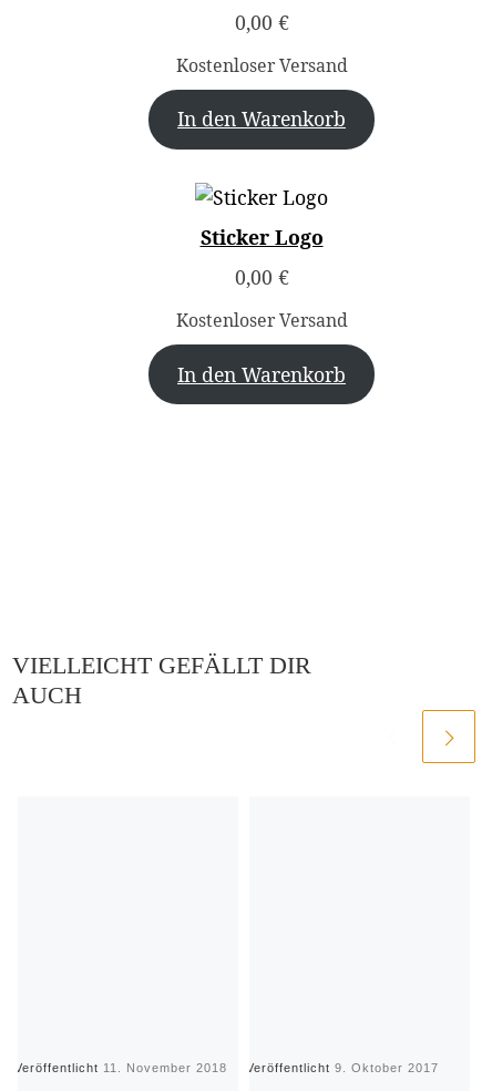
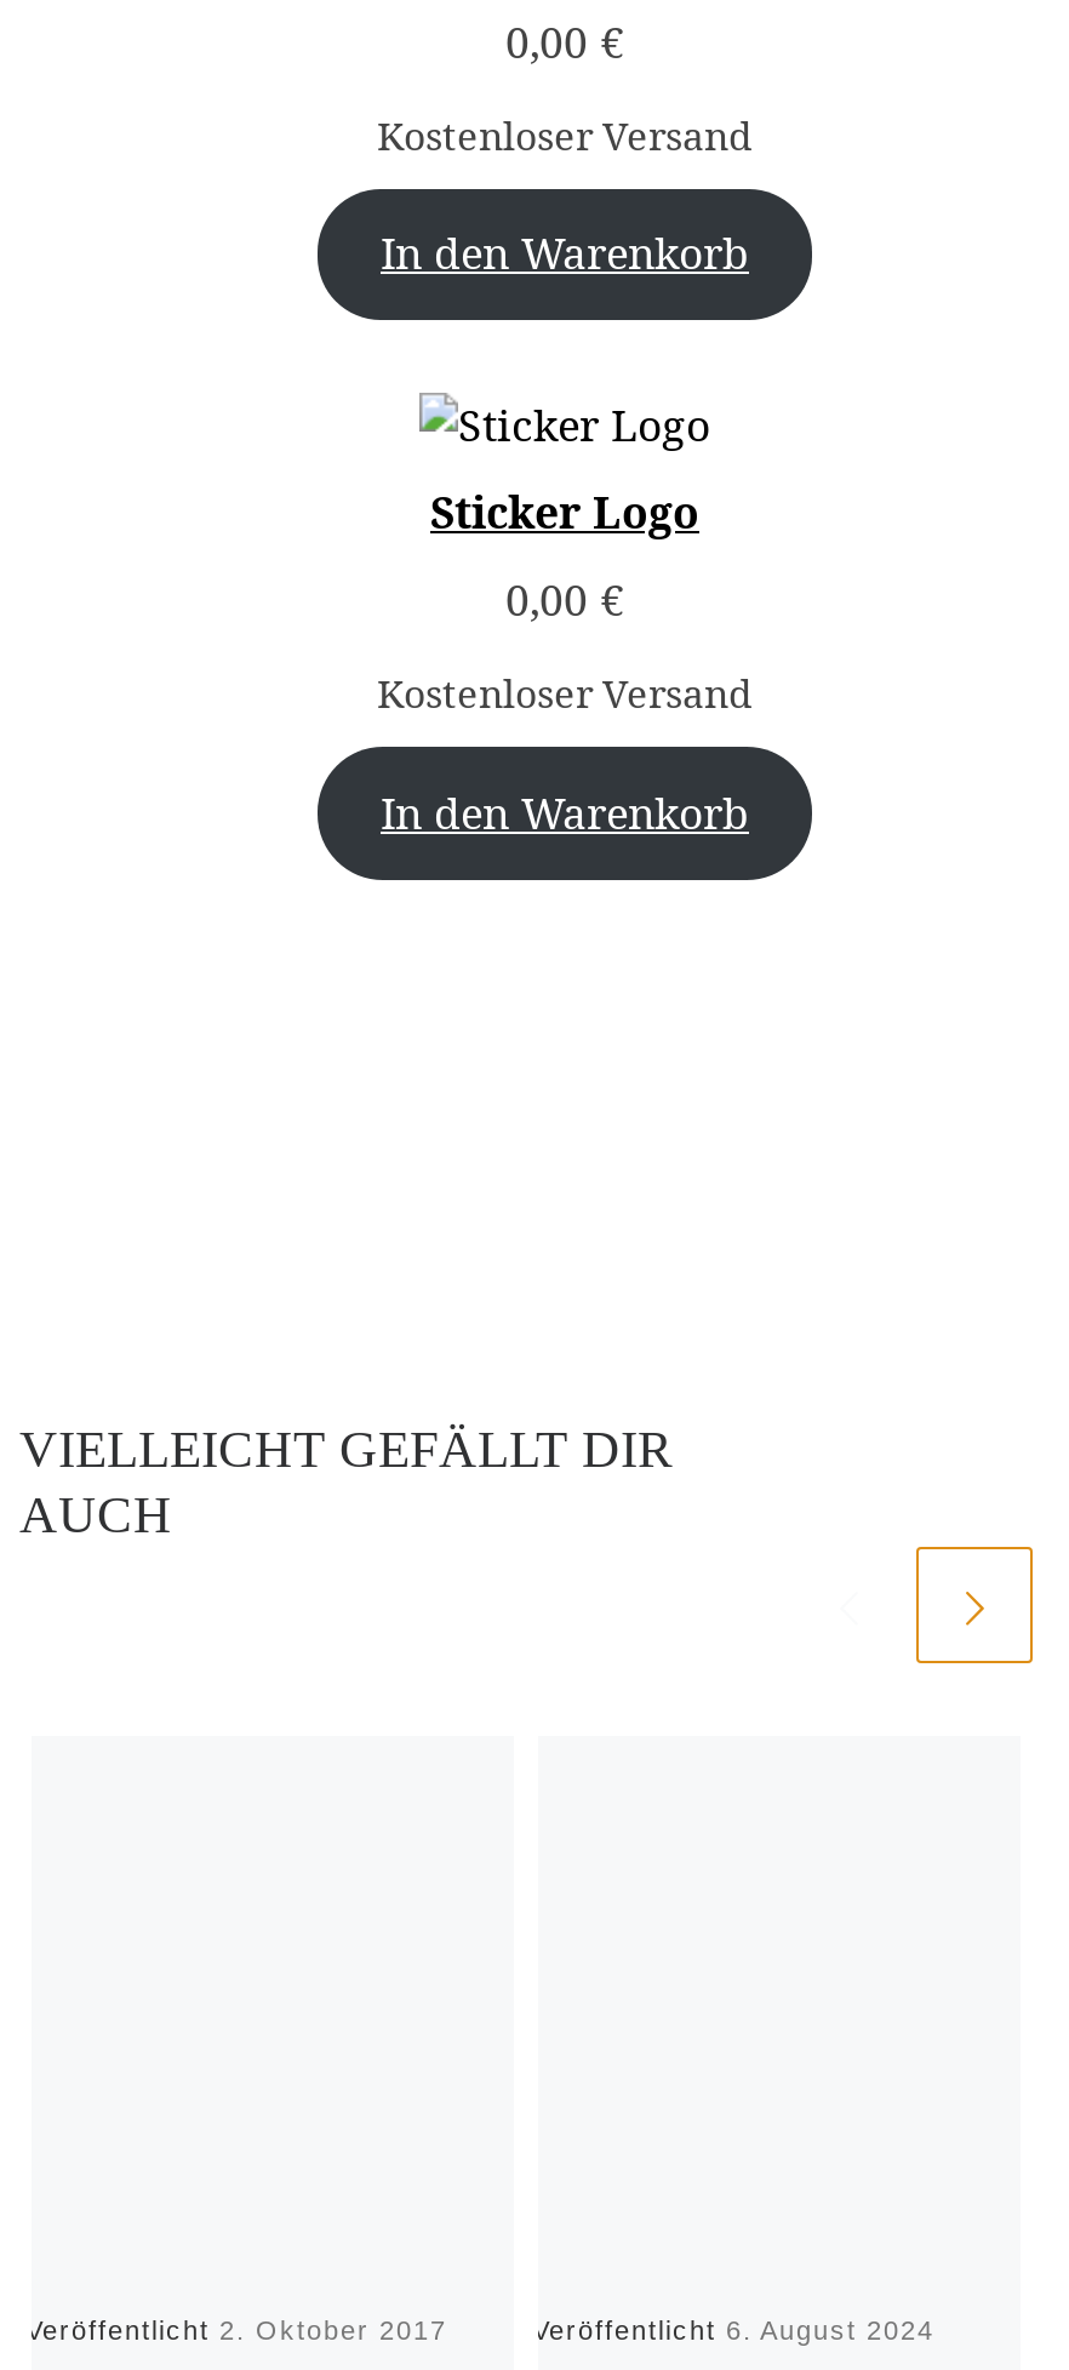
- Veröffentlicht 11. November 2018
+ Veröffentlicht 2. Oktober 2017

- Veröffentlicht 9. Oktober 2017
+ Veröffentlicht 6. August 2024
